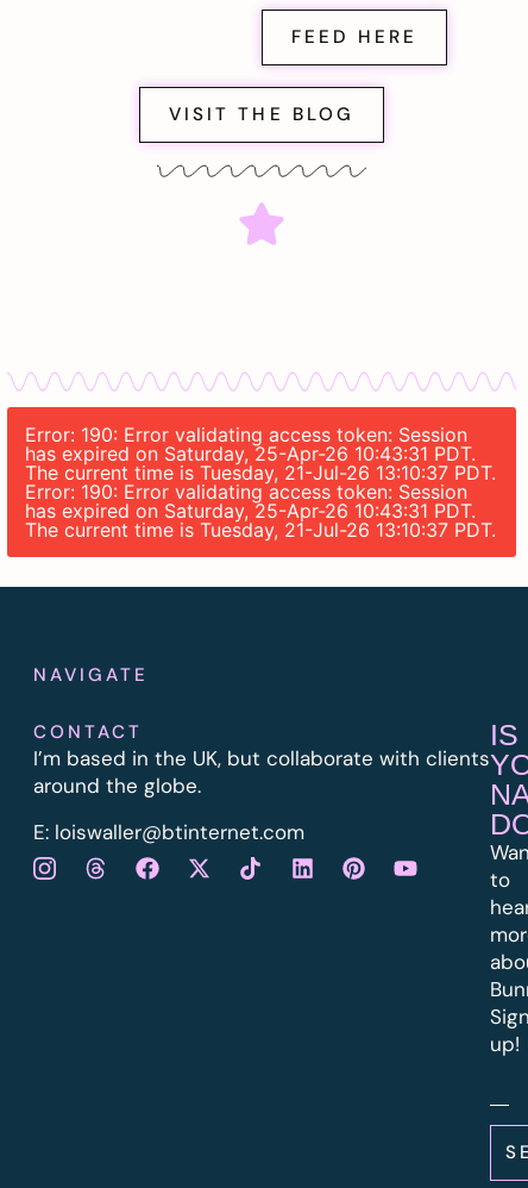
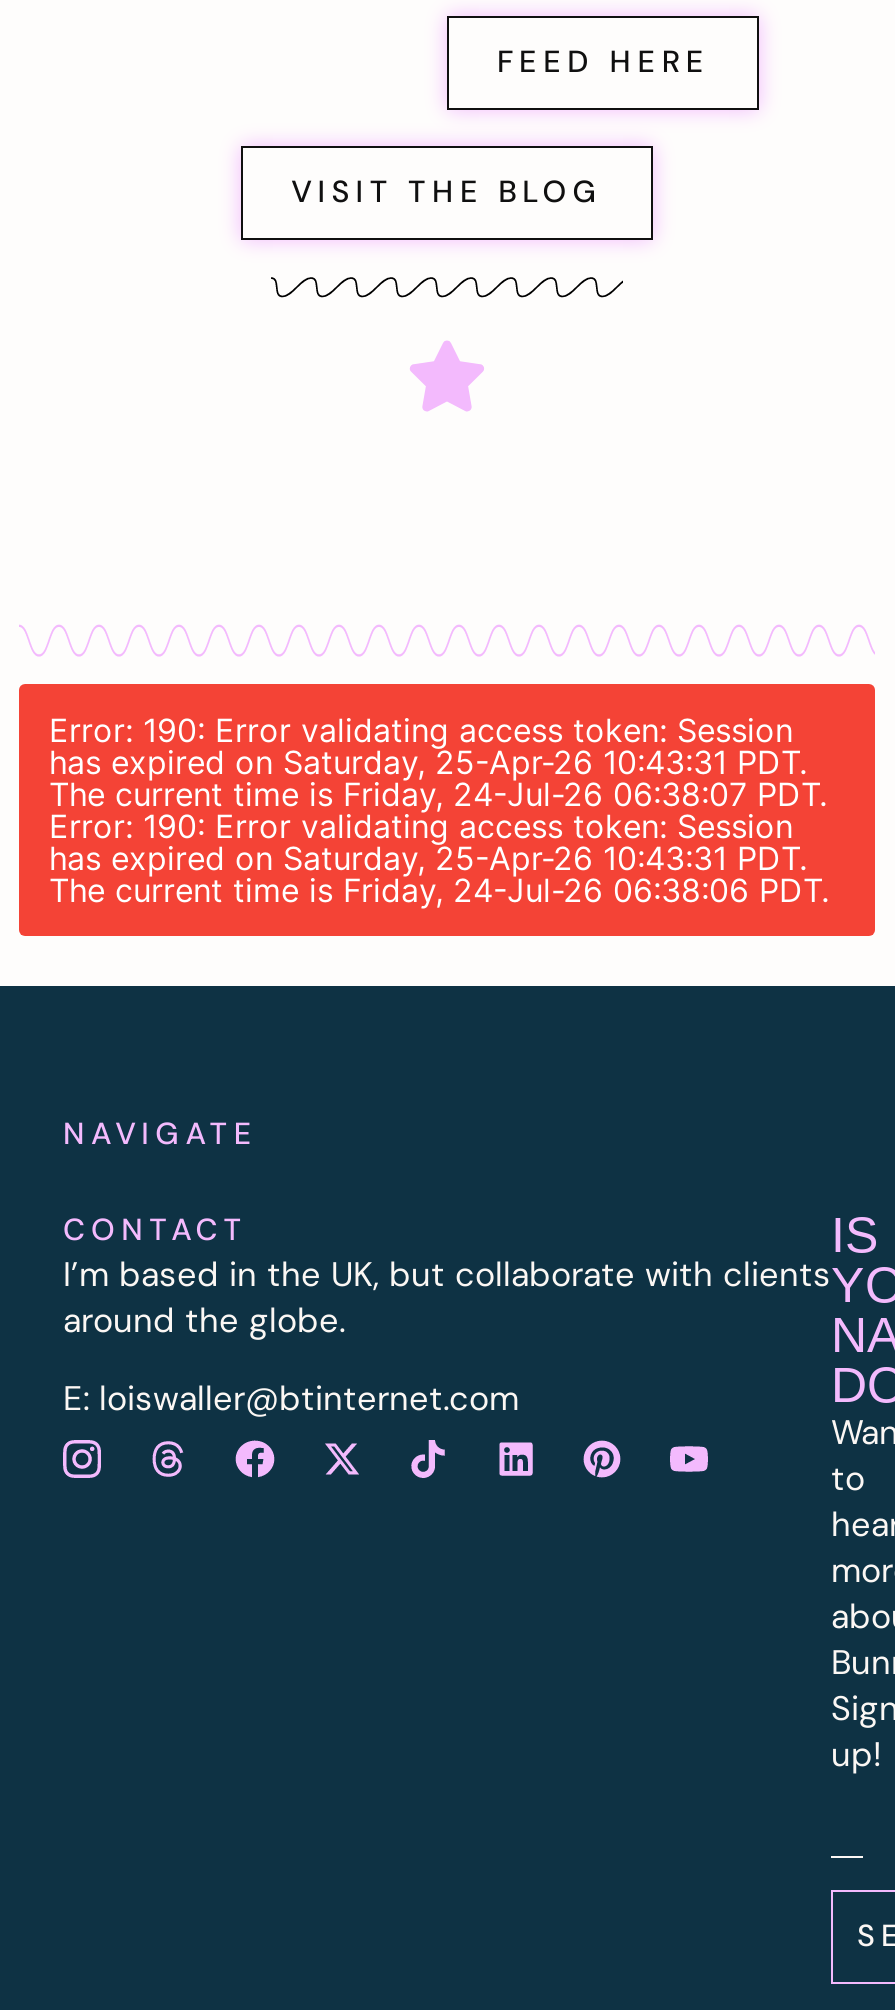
- The current time is Tuesday, 21-Jul-26 13:10:37 PDT.
+ The current time is Friday, 24-Jul-26 06:38:07 PDT.

- The current time is Tuesday, 21-Jul-26 13:10:37 PDT.
+ The current time is Friday, 24-Jul-26 06:38:06 PDT.
